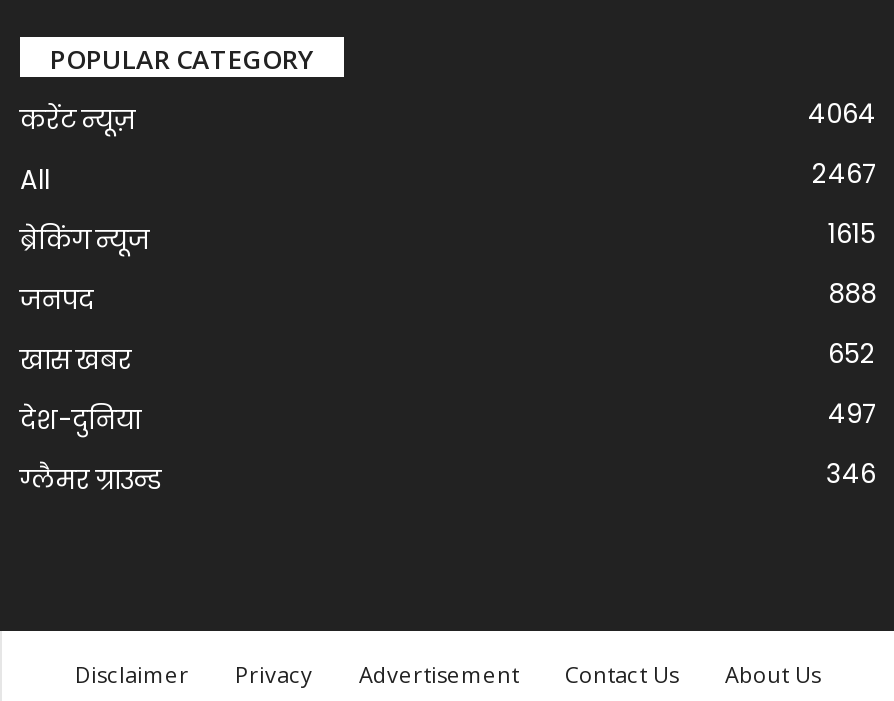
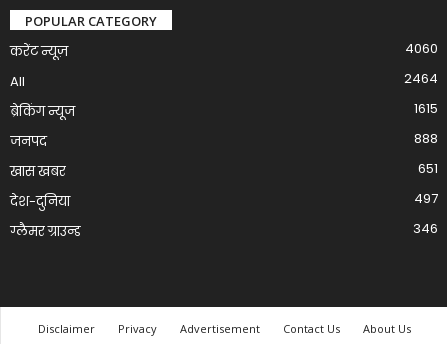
- 4064
+ 4060

- 2467
+ 2464

- 652
+ 651
